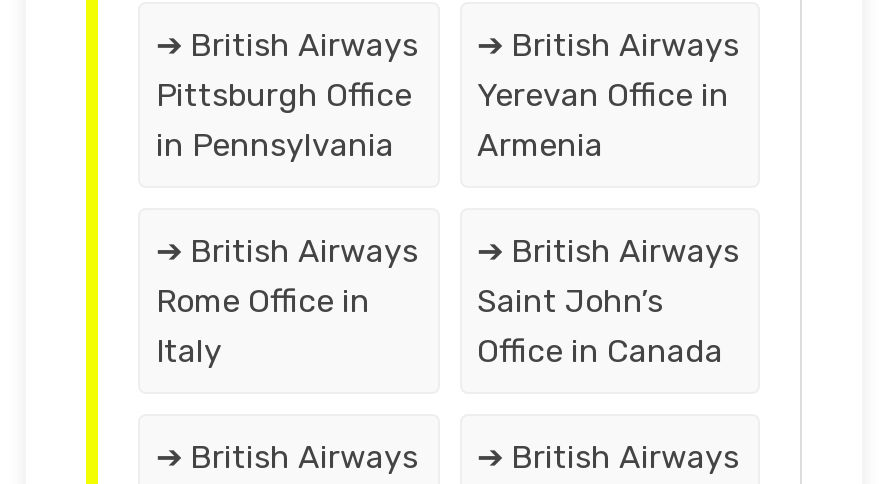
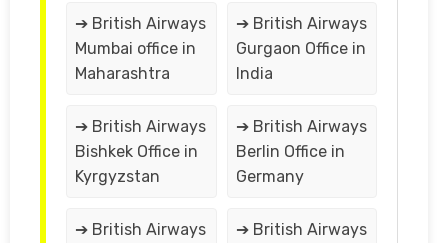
- Pittsburgh Office
- in Pennsylvania
+ Mumbai office in
+ Maharashtra

- Yerevan Office in
- Armenia
+ Gurgaon Office in
+ India

- Rome Office in
- Italy
+ Bishkek Office in
+ Kyrgyzstan

- Saint John’s
- Office in Canada
+ Berlin Office in
+ Germany
